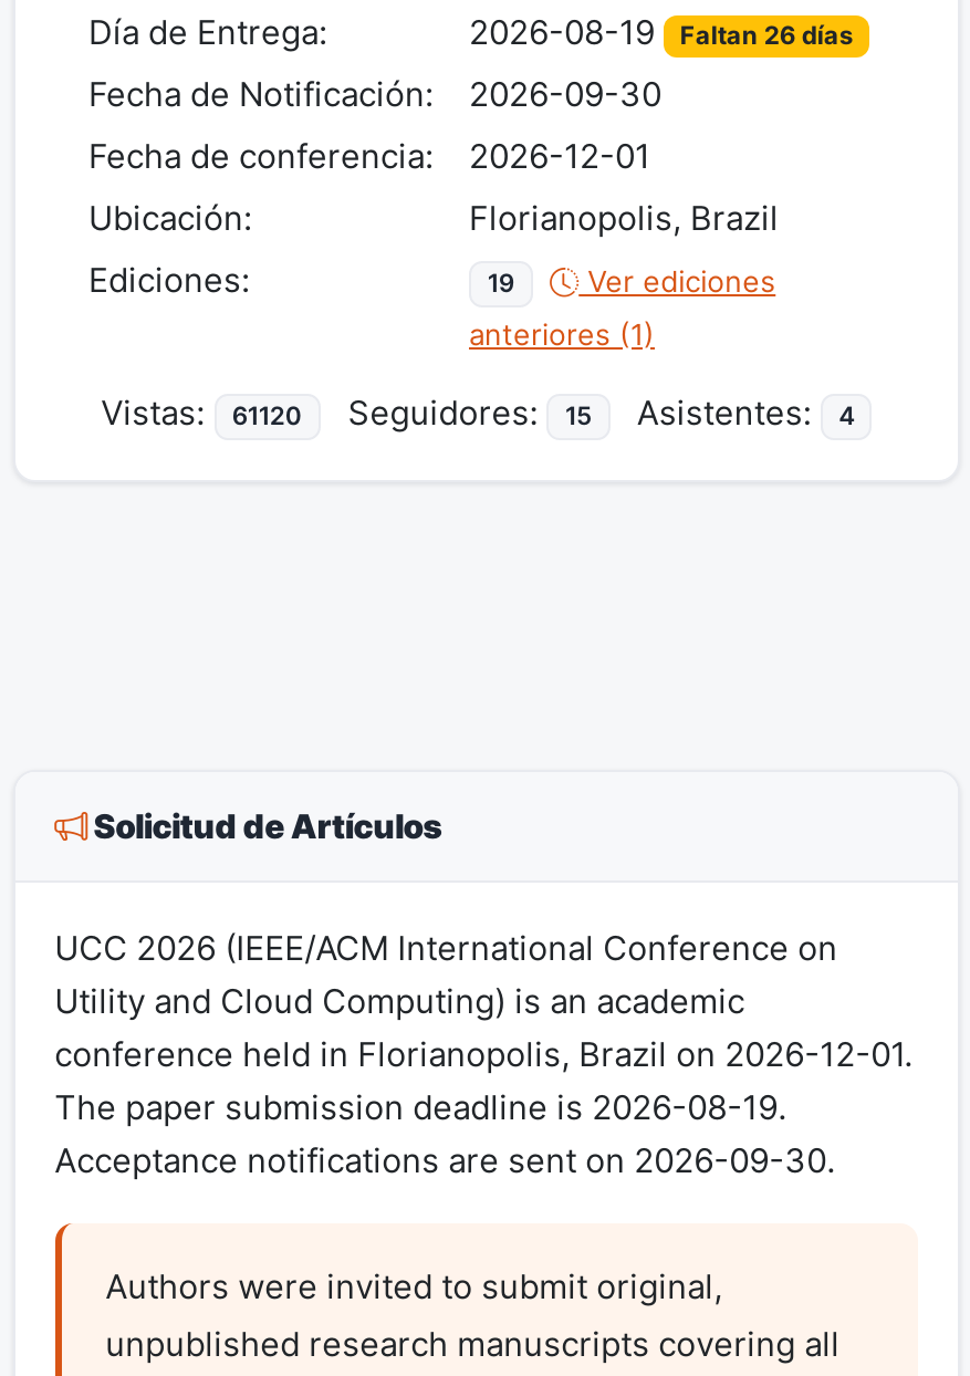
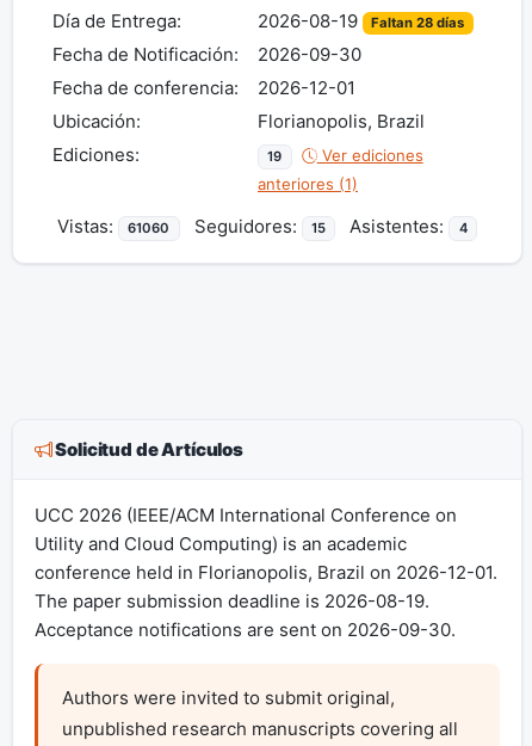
- 2026-08-19 Faltan 26 días
+ 2026-08-19 Faltan 28 días

- Vistas: 61120 Seguidores: 15 Asistentes: 4
+ Vistas: 61060 Seguidores: 15 Asistentes: 4
